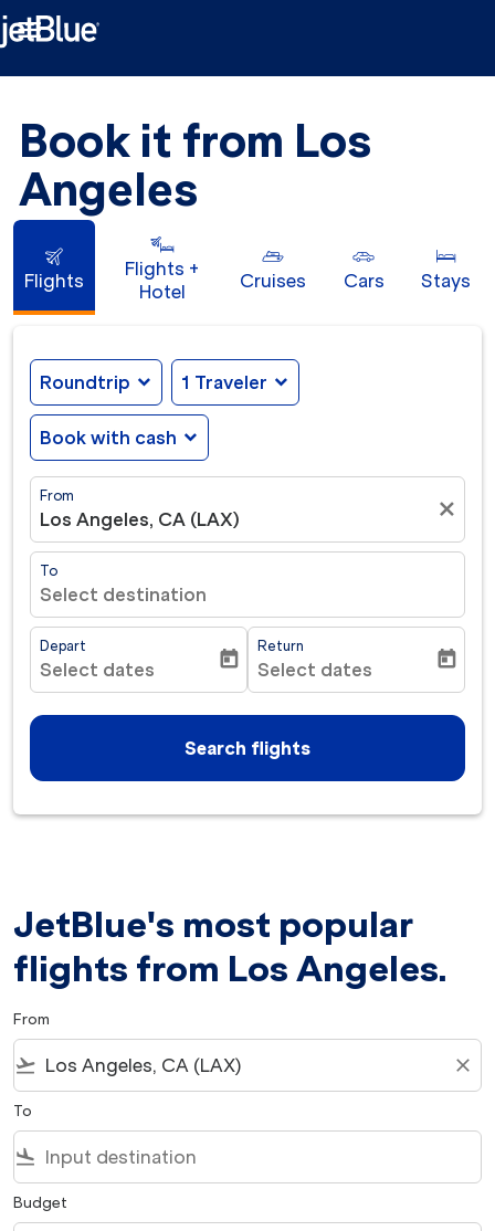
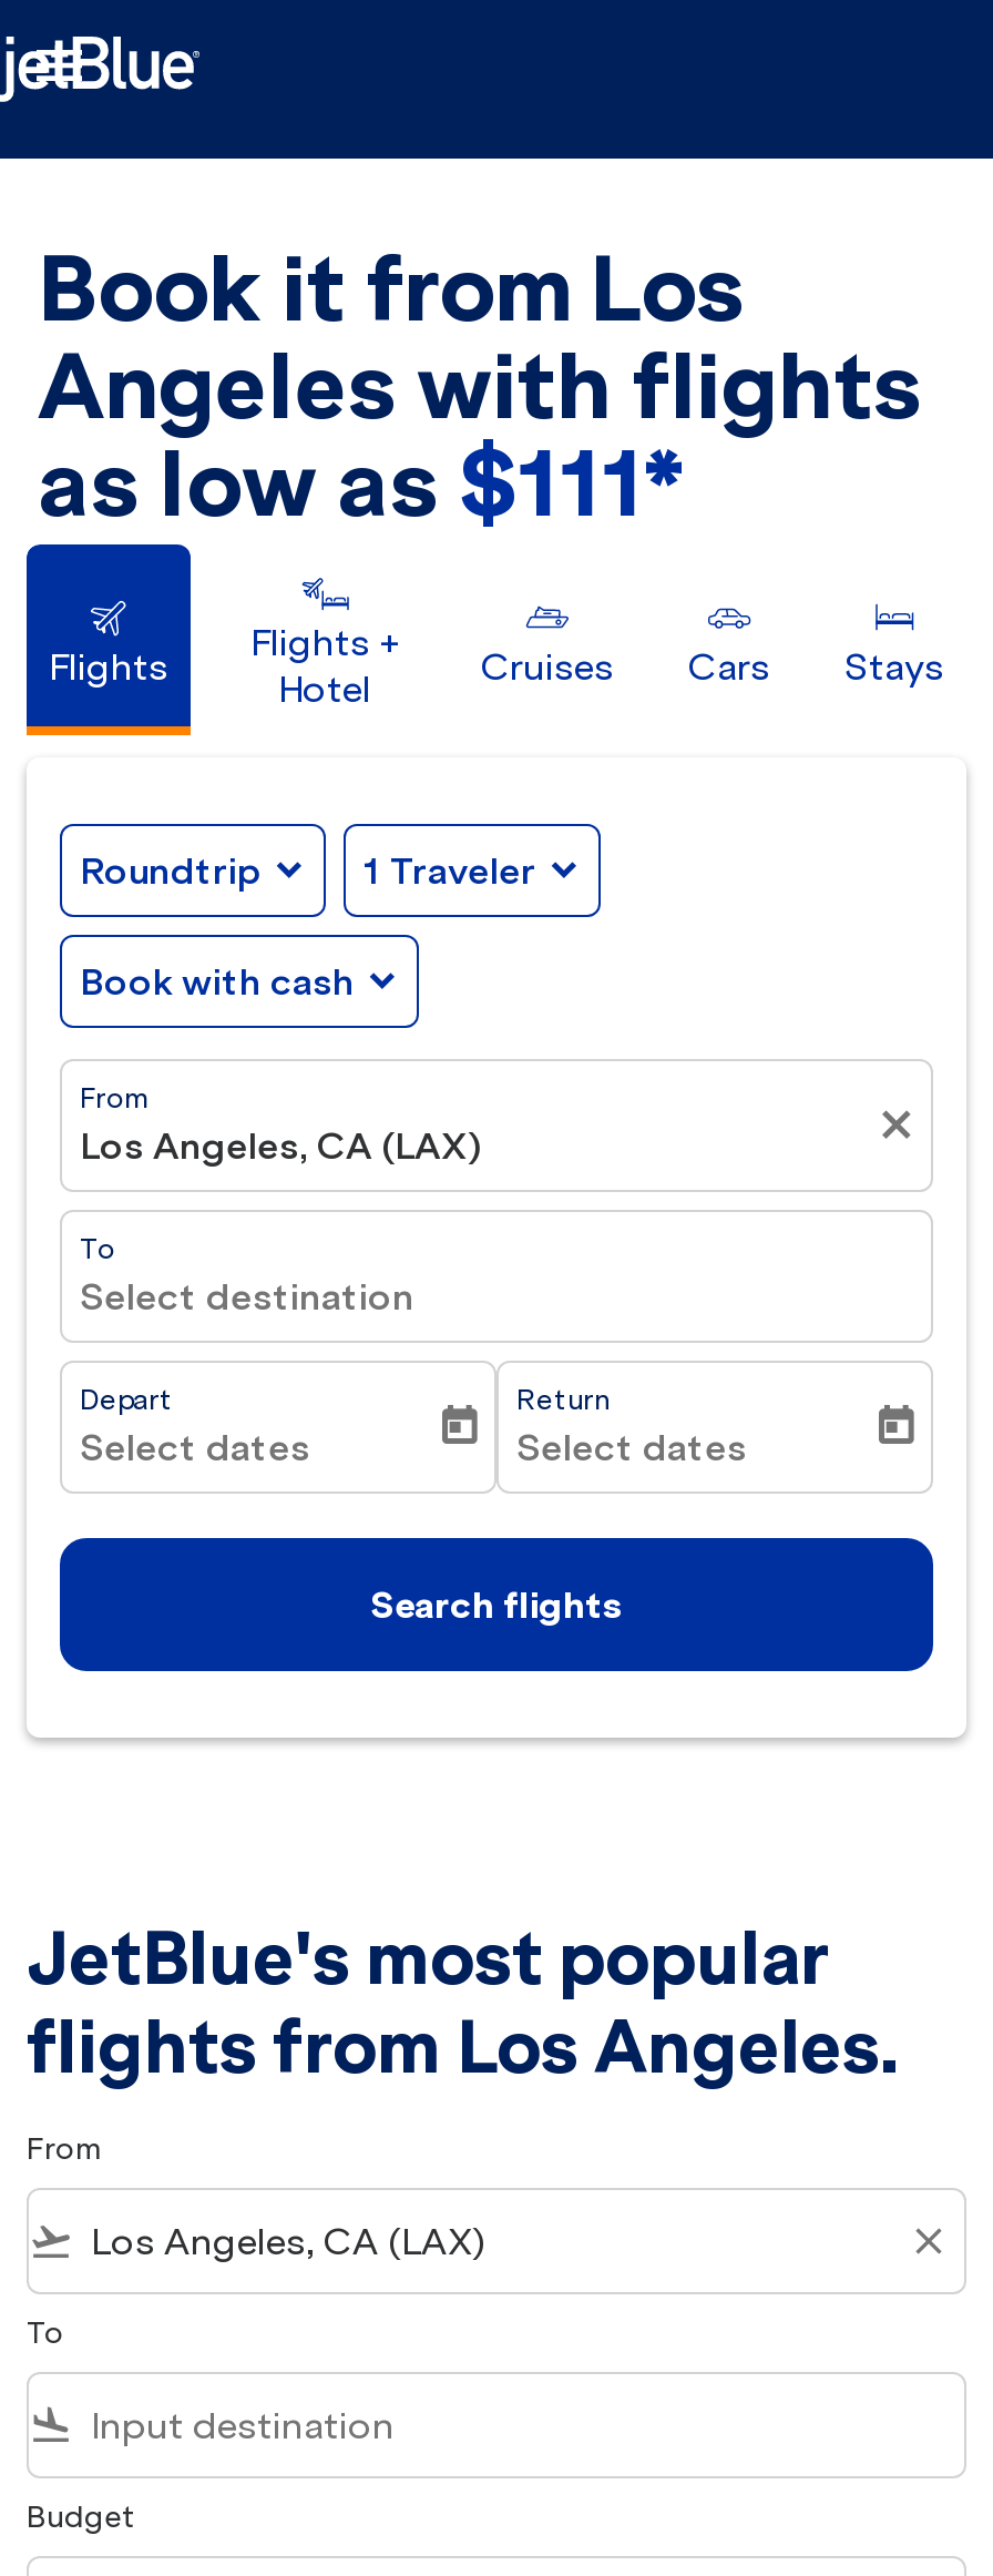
- Angeles
+ Angeles with flights
+ as low as $111*
